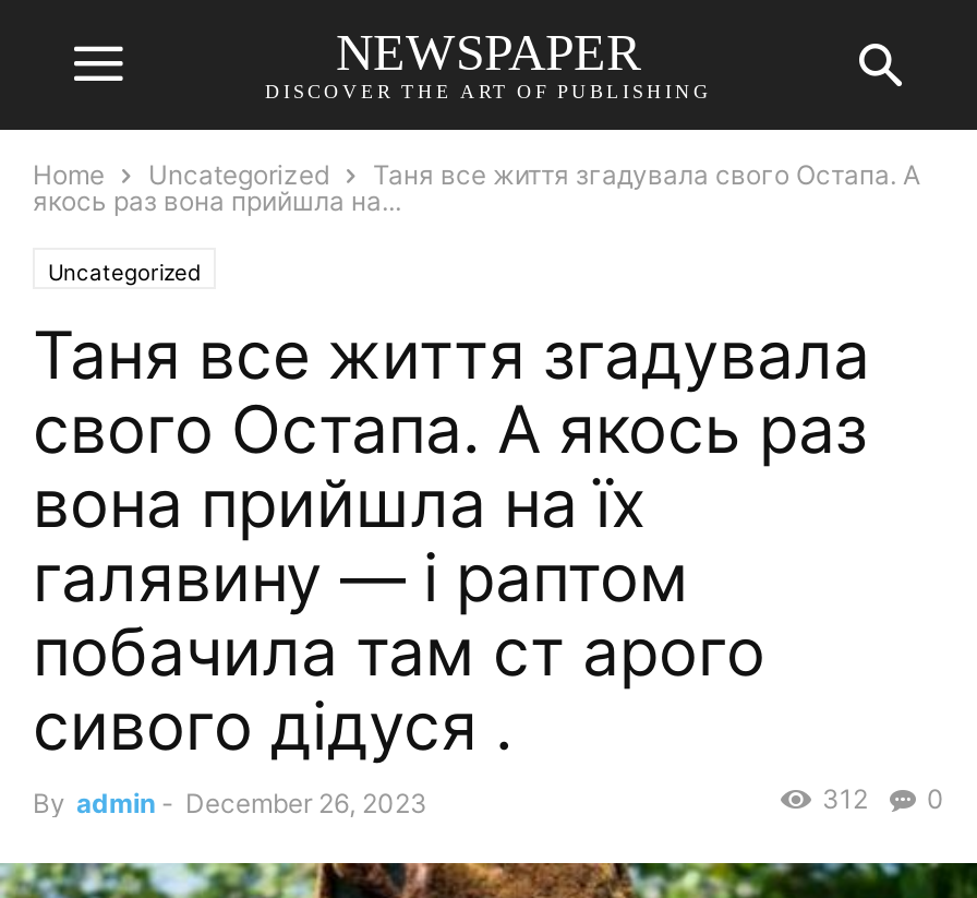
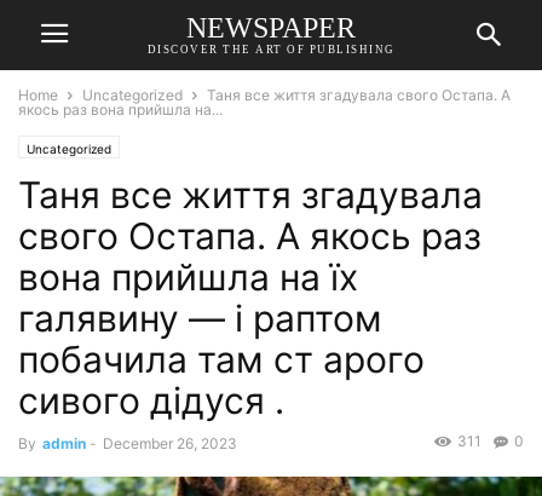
- 312 0
+ 311 0
